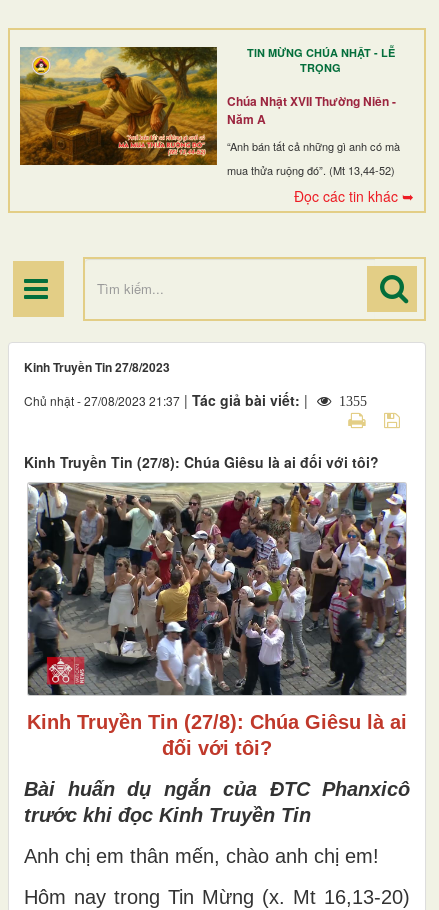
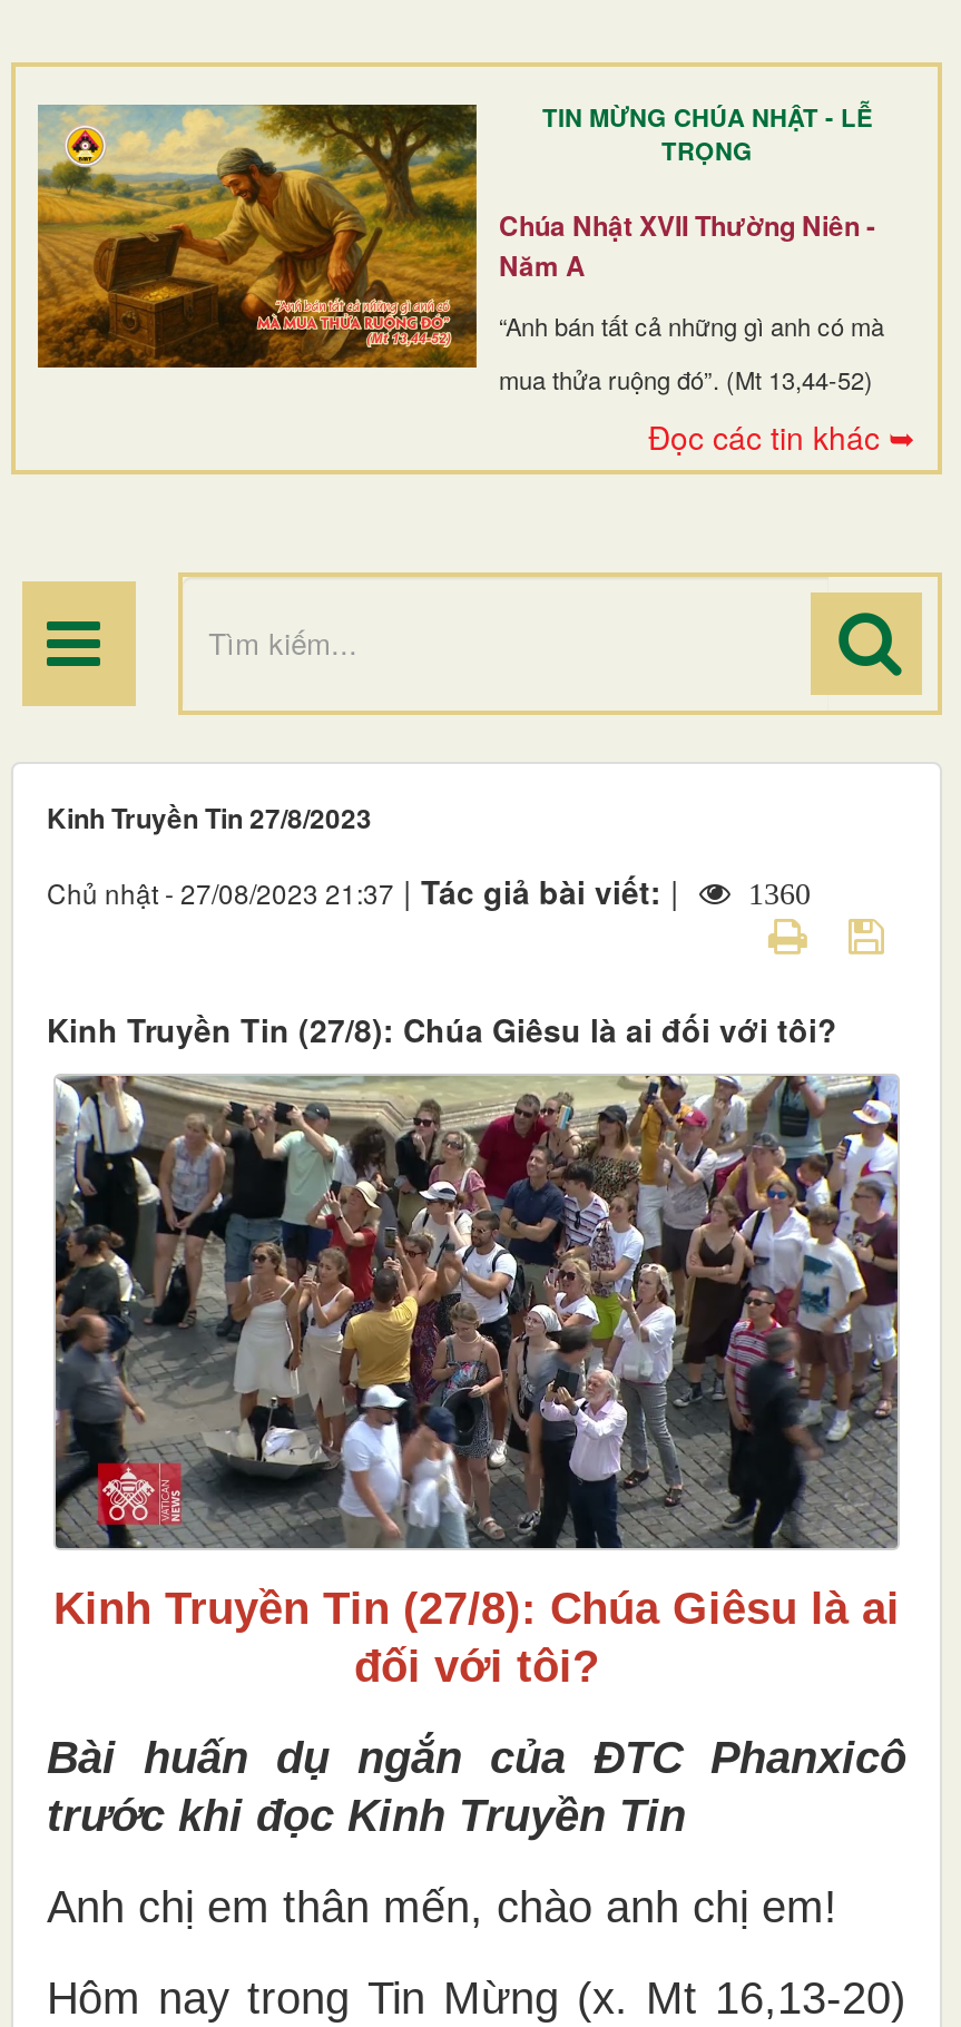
- 1355
+ 1360
